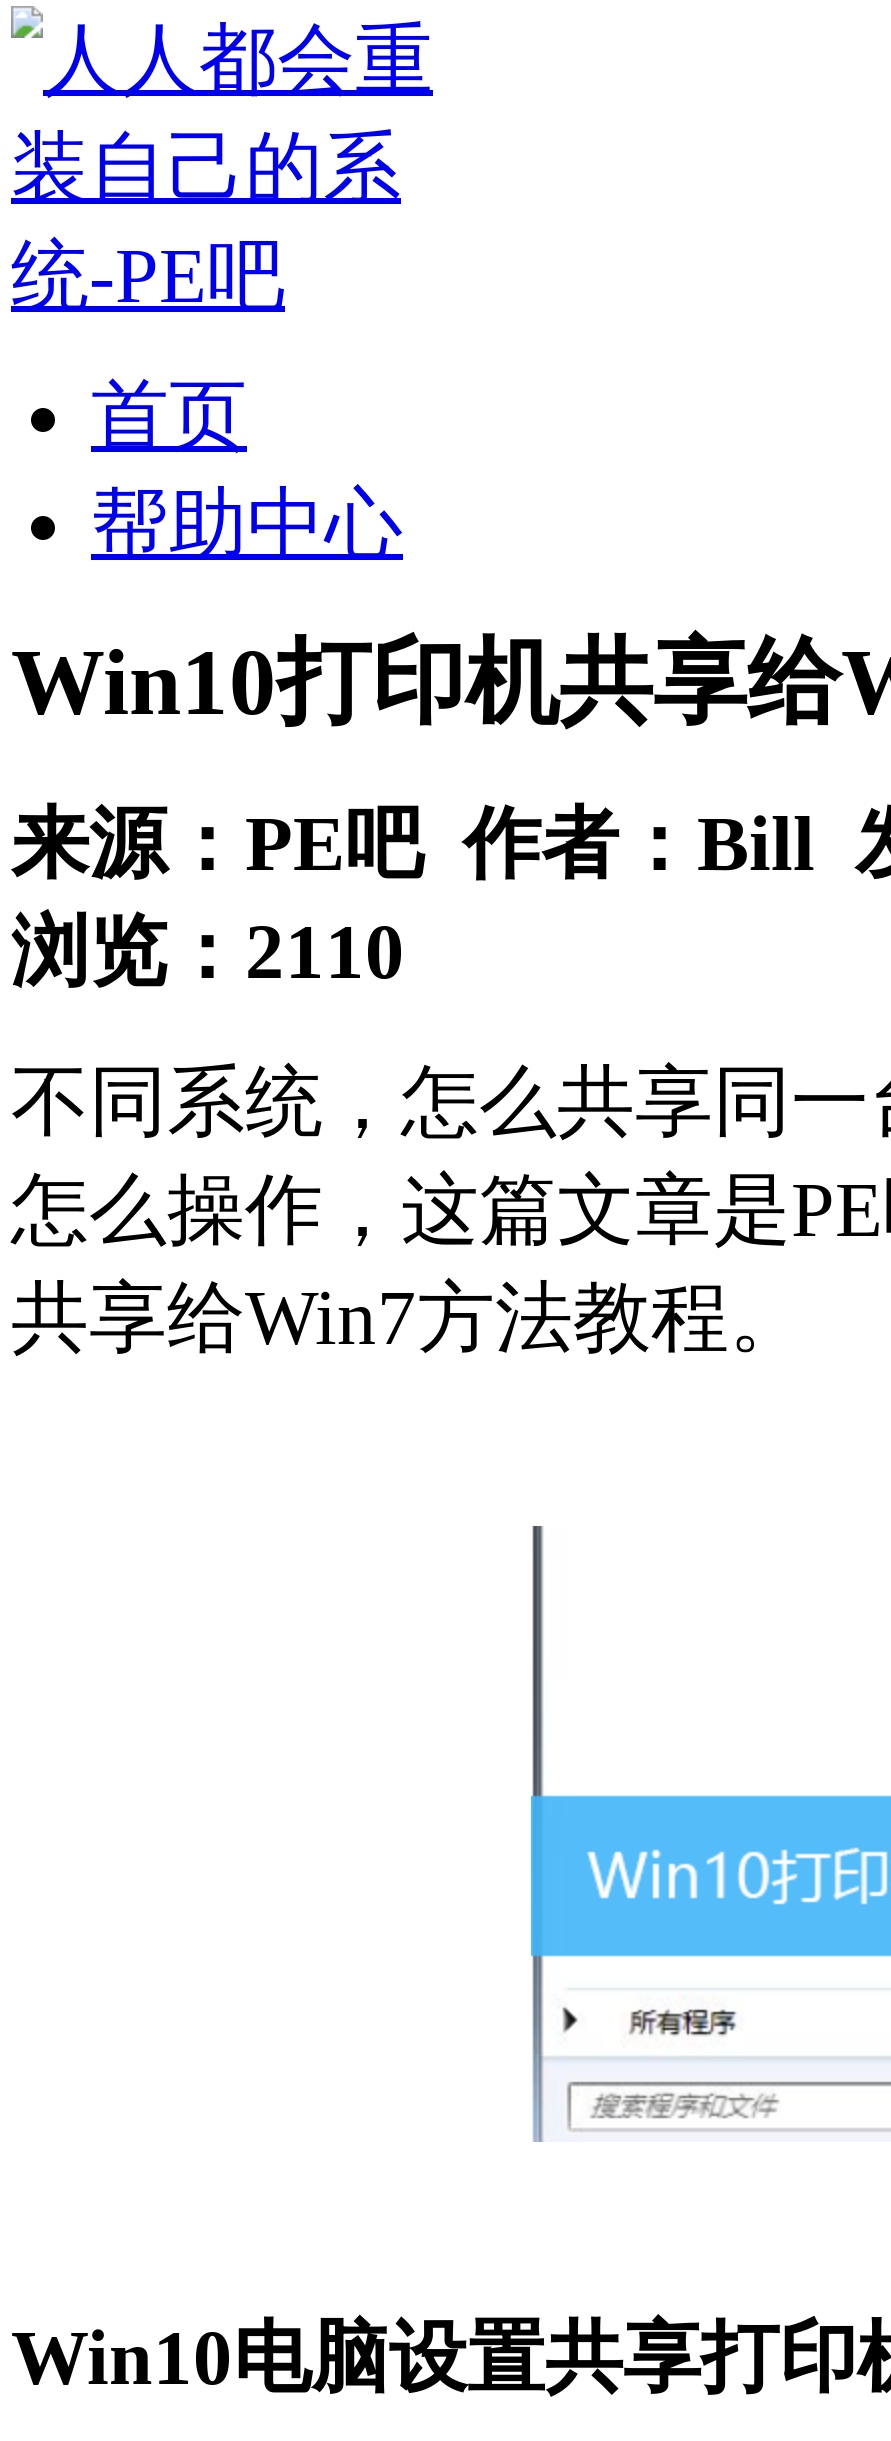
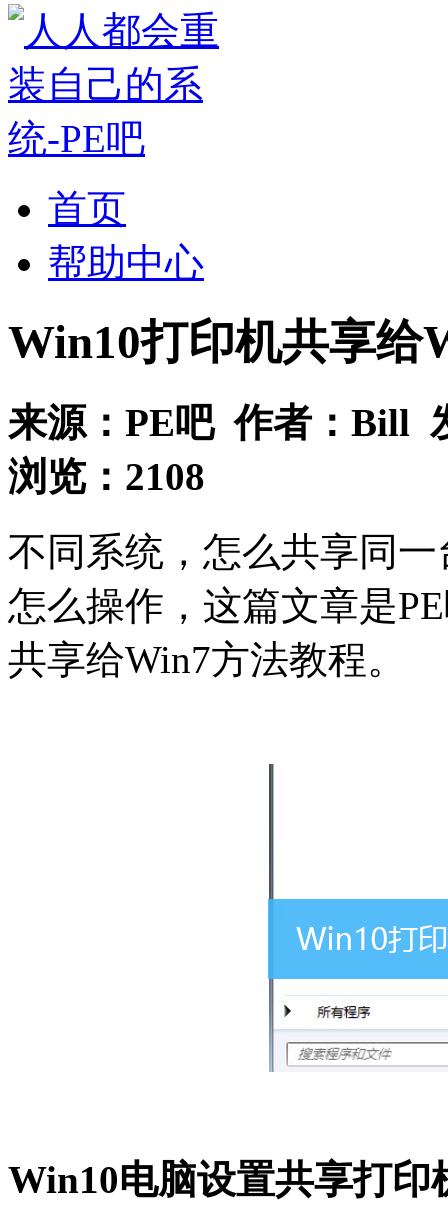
- 浏览：2110
+ 浏览：2108
